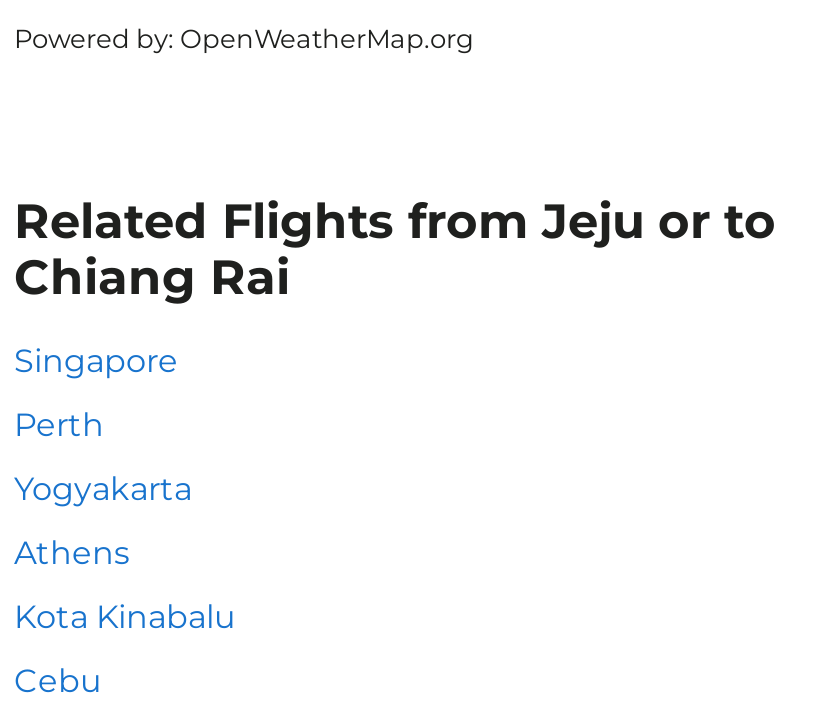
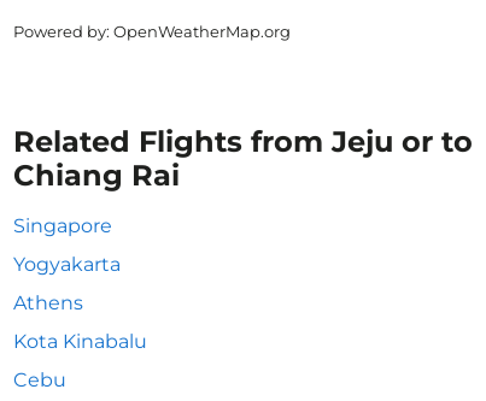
- Perth
